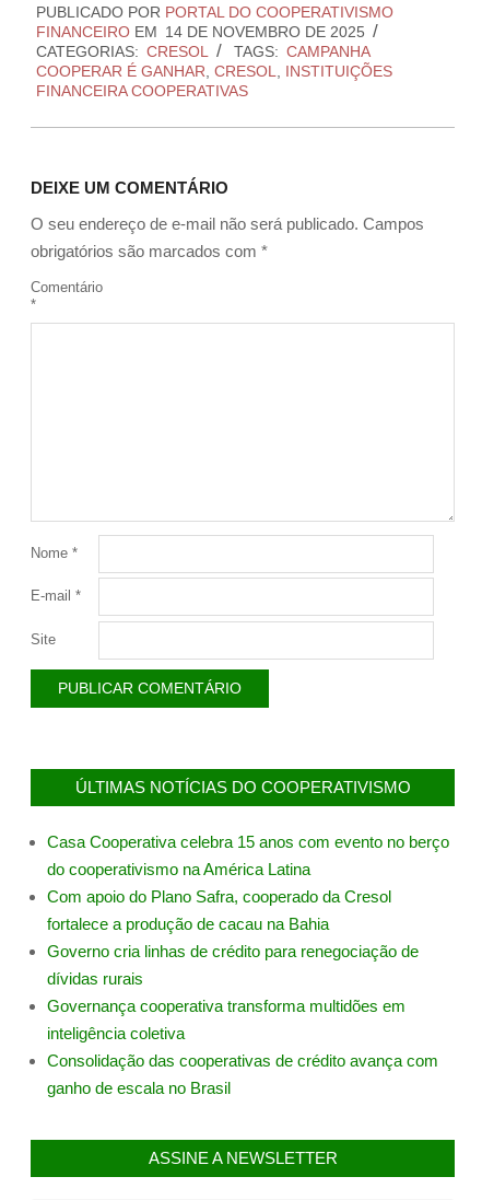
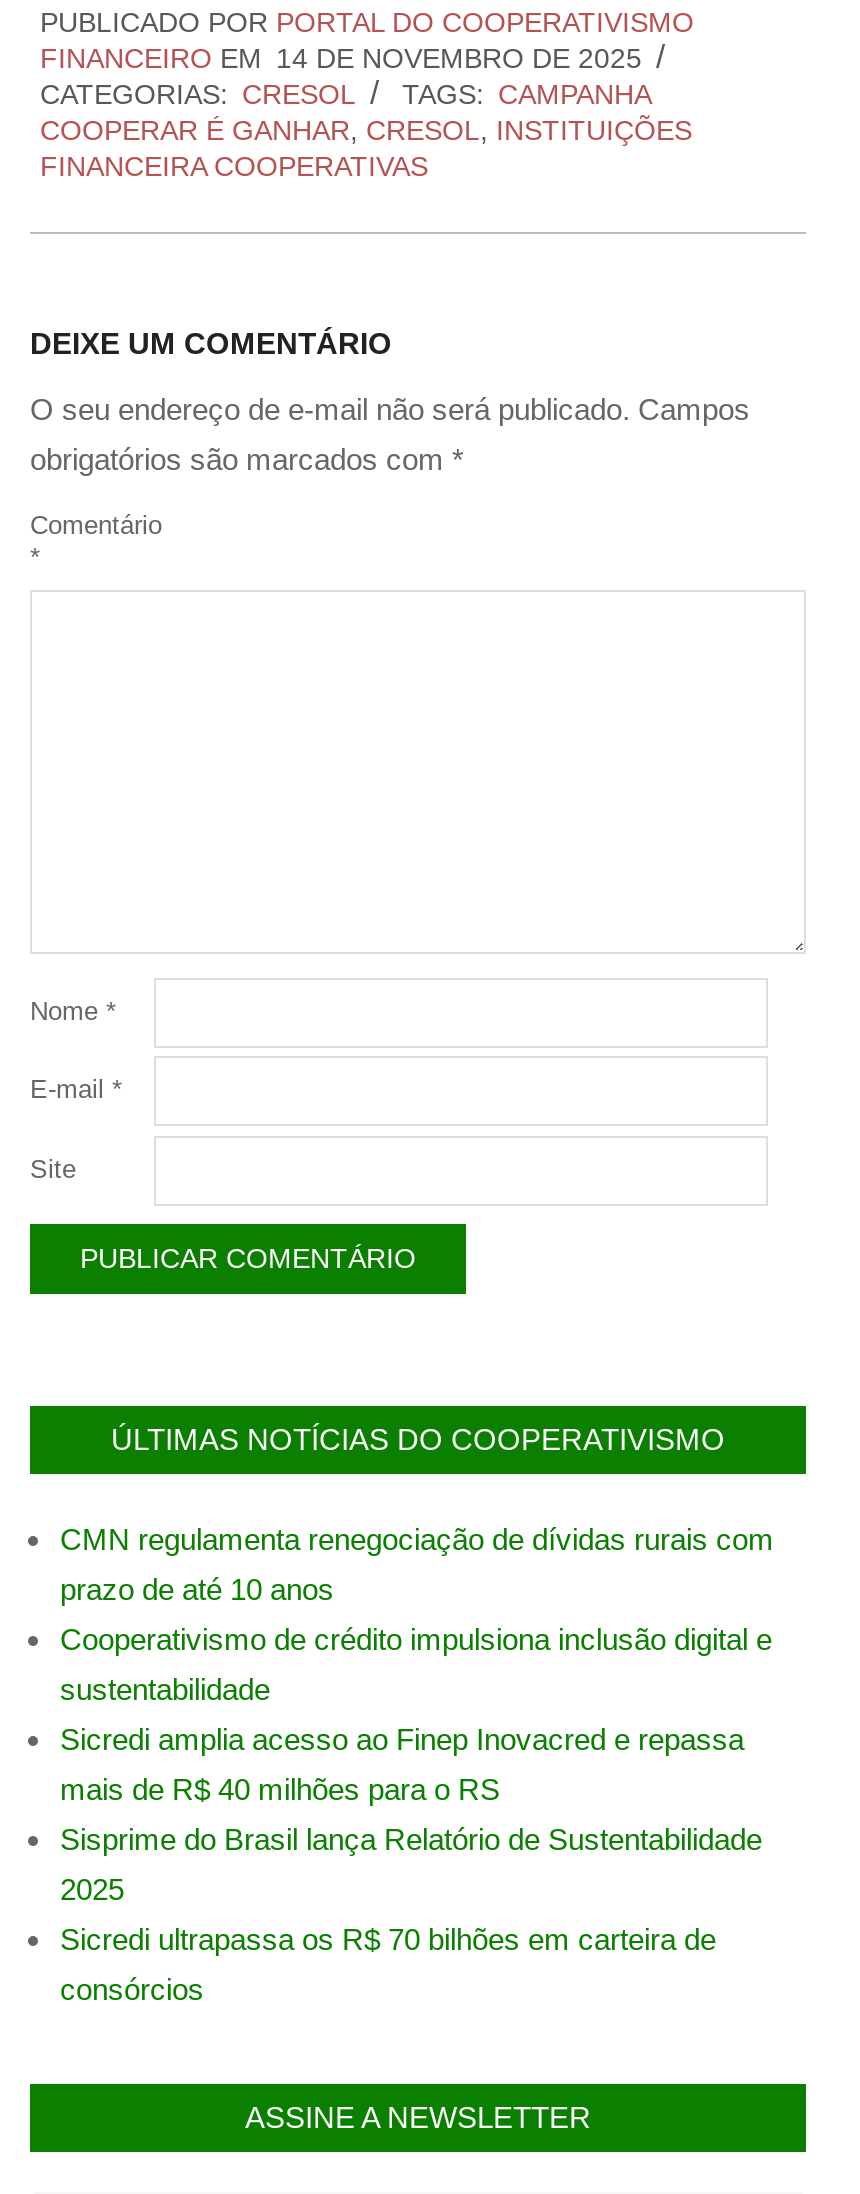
- Casa Cooperativa celebra 15 anos com evento no berço
+ CMN regulamenta renegociação de dívidas rurais com

- do cooperativismo na América Latina
+ prazo de até 10 anos

- Com apoio do Plano Safra, cooperado da Cresol
+ Cooperativismo de crédito impulsiona inclusão digital e

- fortalece a produção de cacau na Bahia
+ sustentabilidade

- Governo cria linhas de crédito para renegociação de
+ Sicredi amplia acesso ao Finep Inovacred e repassa

- dívidas rurais
+ mais de R$ 40 milhões para o RS

- Governança cooperativa transforma multidões em
+ Sisprime do Brasil lança Relatório de Sustentabilidade

- inteligência coletiva
+ 2025

- Consolidação das cooperativas de crédito avança com
+ Sicredi ultrapassa os R$ 70 bilhões em carteira de

- ganho de escala no Brasil
+ consórcios
